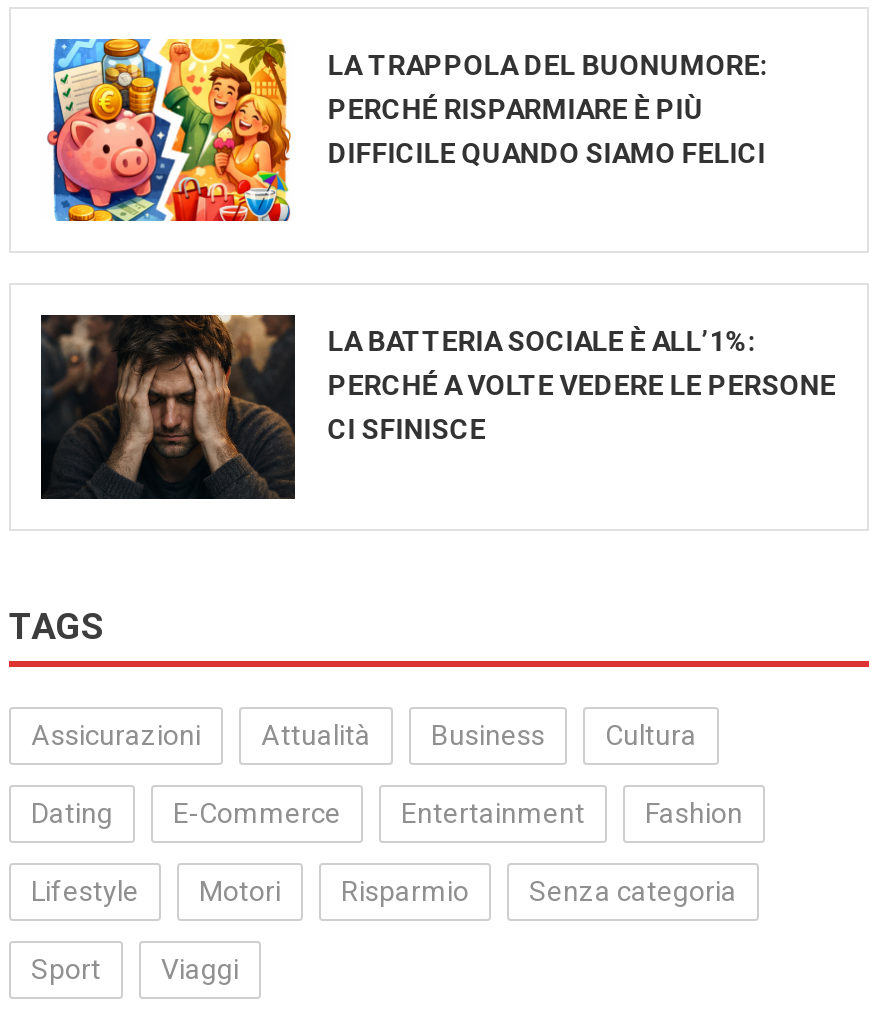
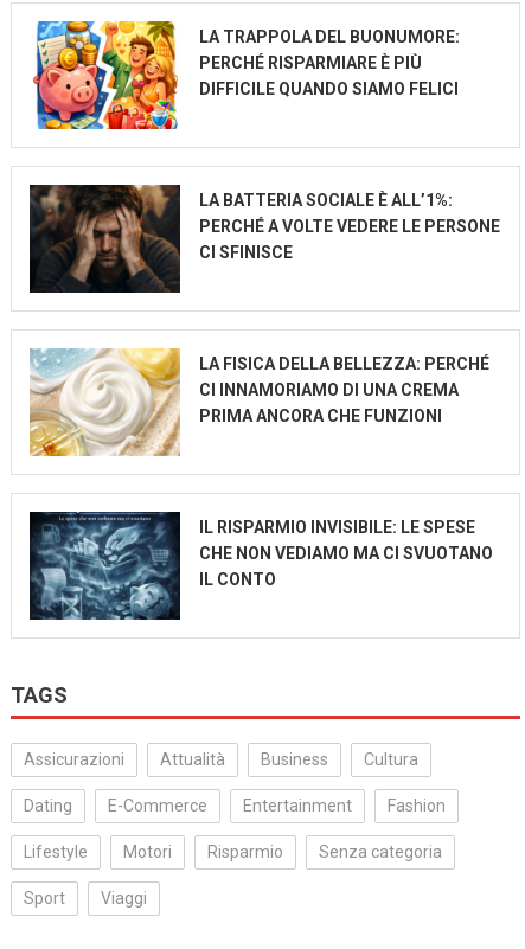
+ [image]
+ LA FISICA DELLA BELLEZZA: PERCHÉ
+ CI INNAMORIAMO DI UNA CREMA
+ PRIMA ANCORA CHE FUNZIONI

+ [image]
+ IL RISPARMIO INVISIBILE: LE SPESE
+ CHE NON VEDIAMO MA CI SVUOTANO
+ IL CONTO
